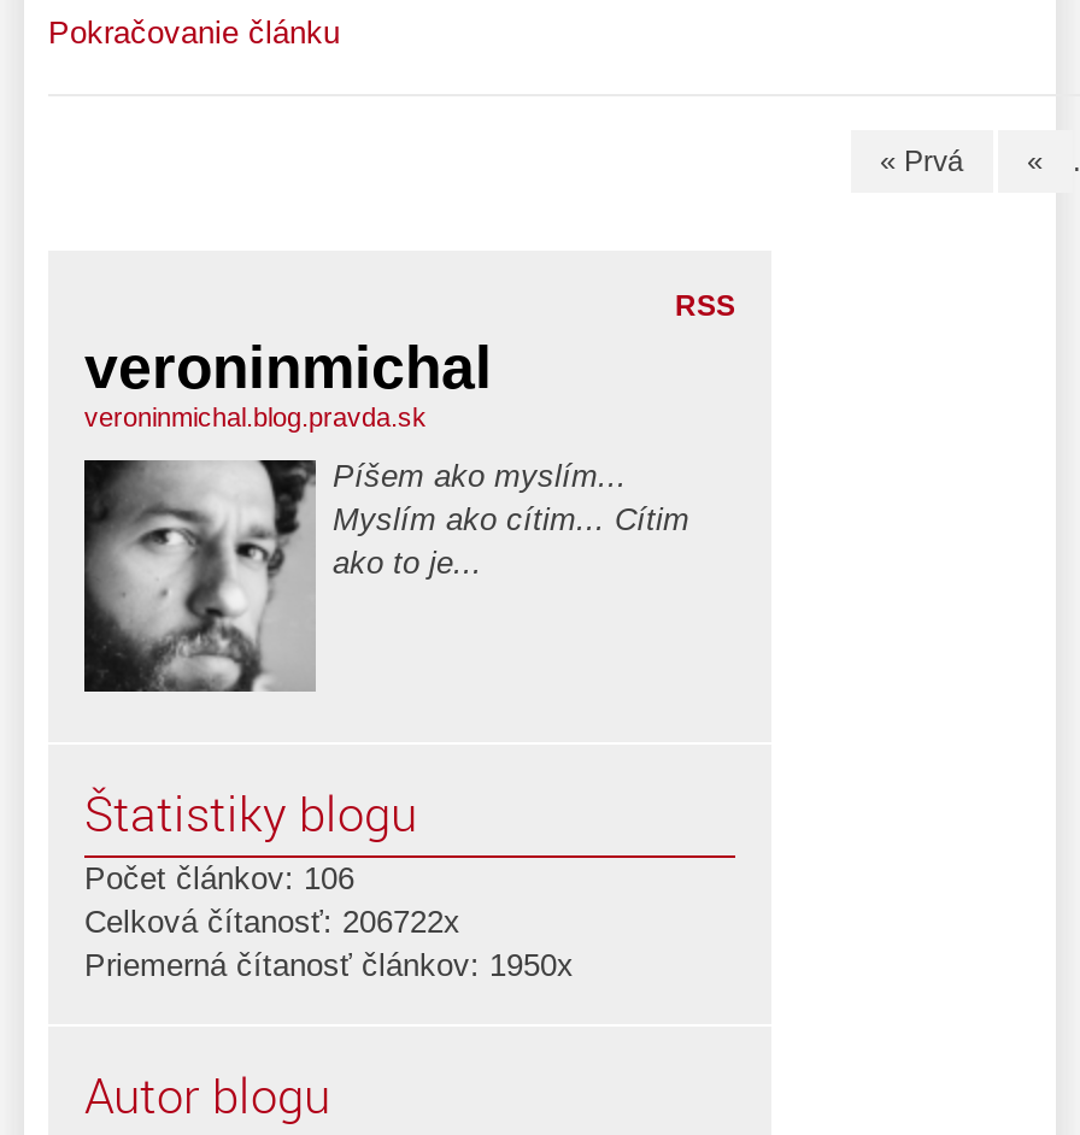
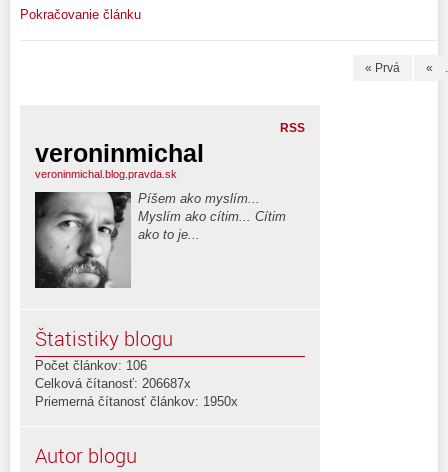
- Celková čítanosť: 206722x
+ Celková čítanosť: 206687x
